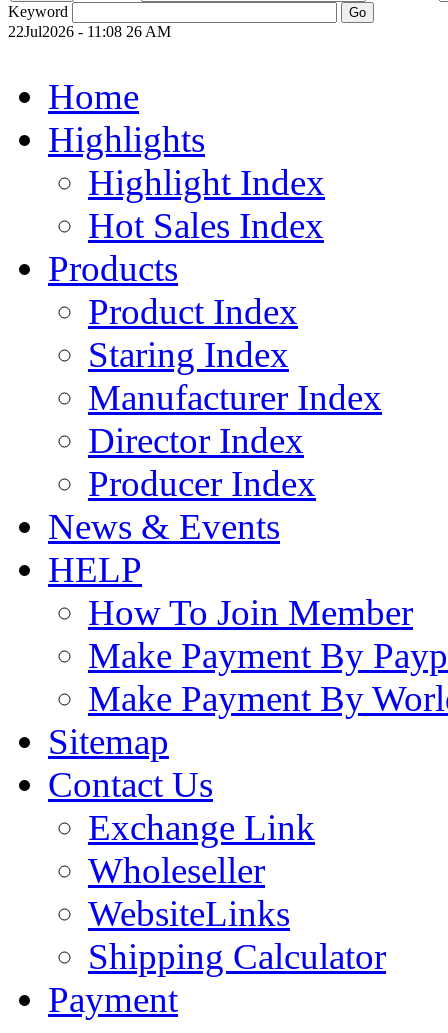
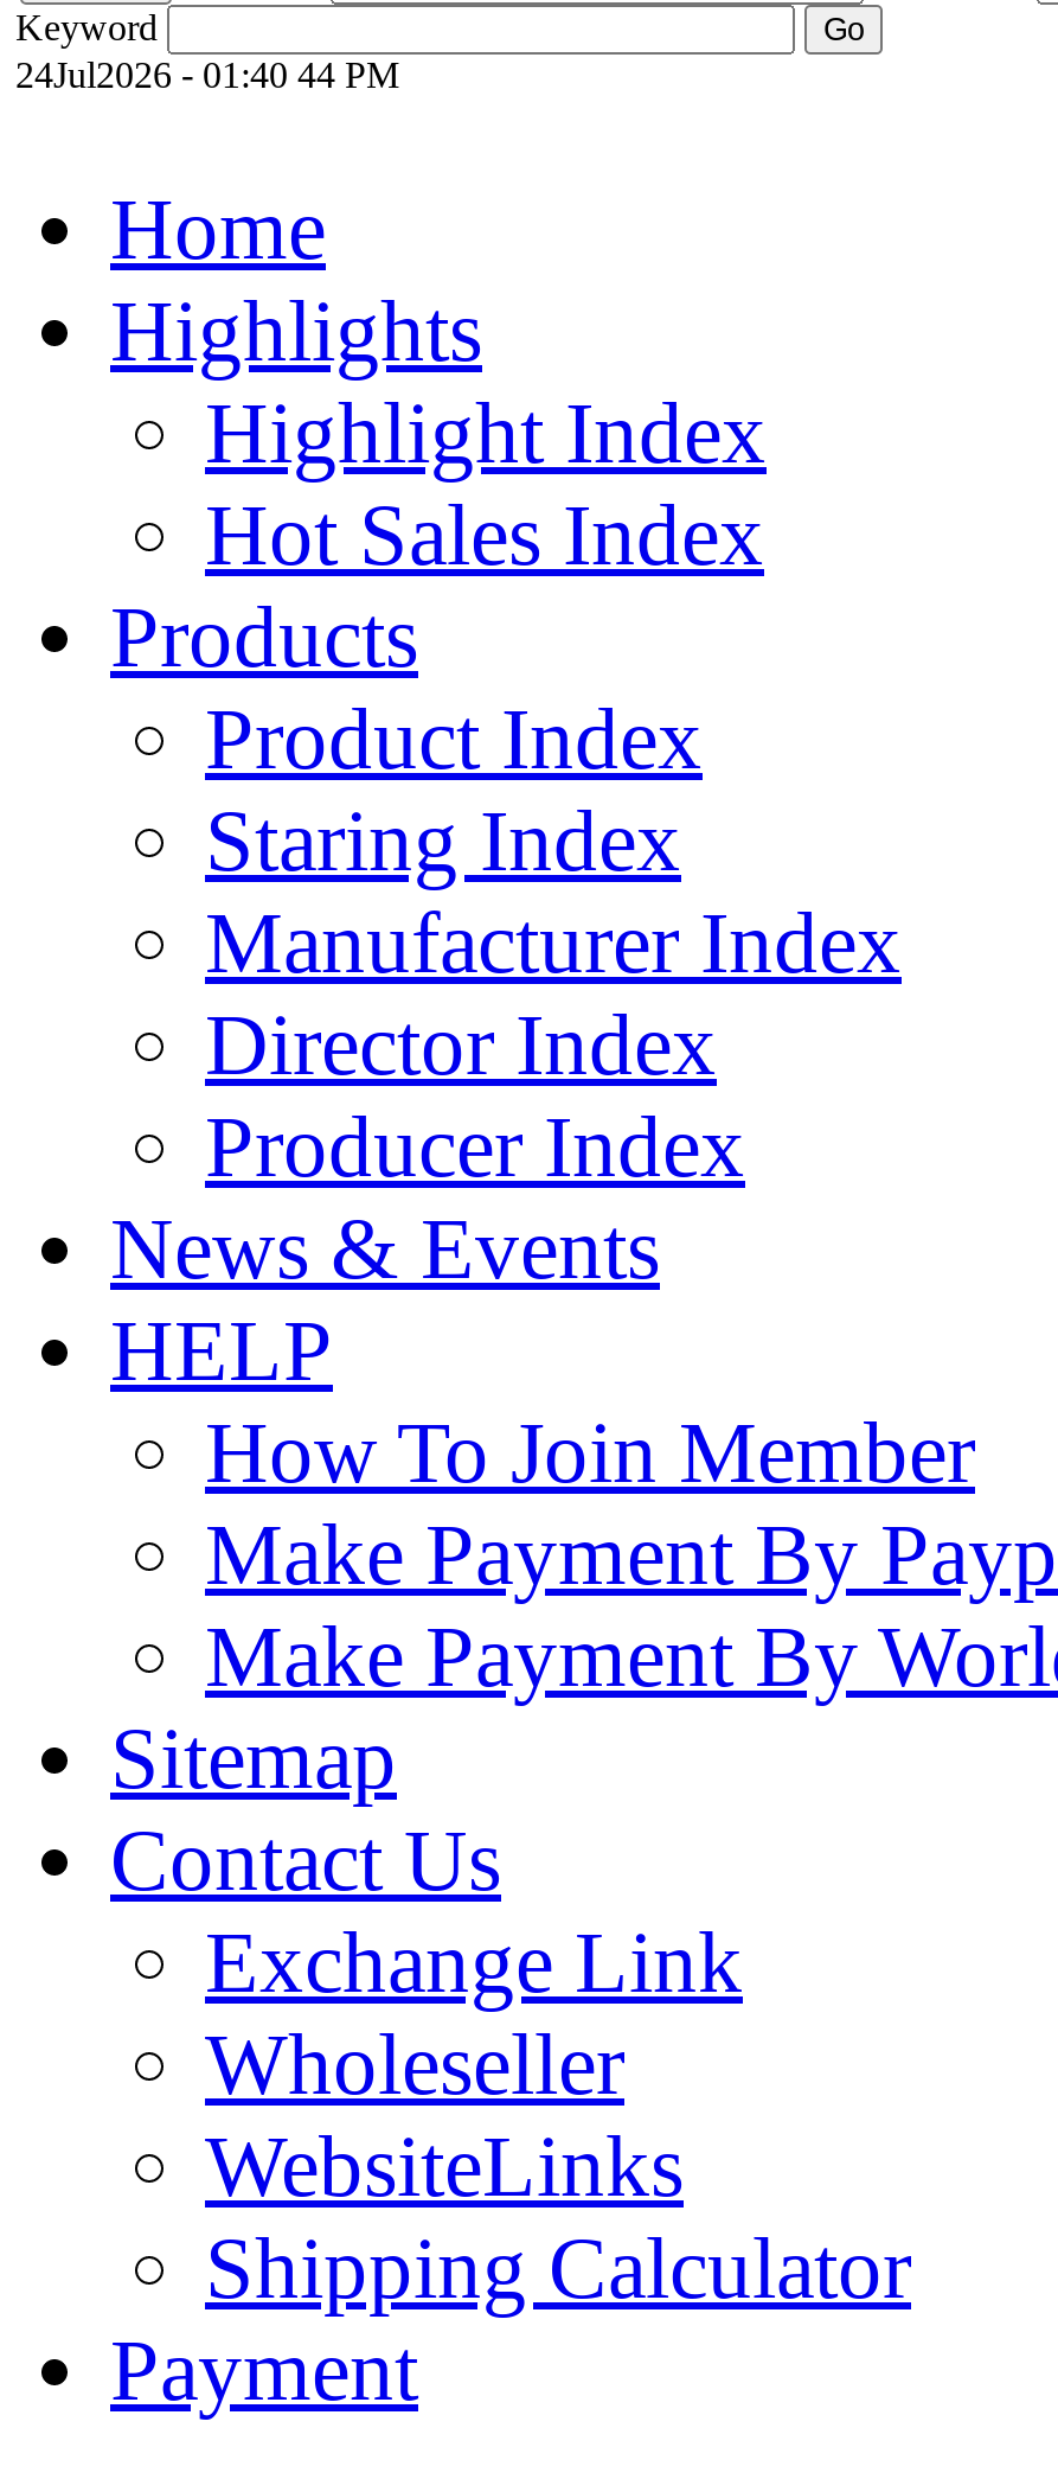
- 22Jul2026 - 11:08 26 AM
+ 24Jul2026 - 01:40 44 PM
